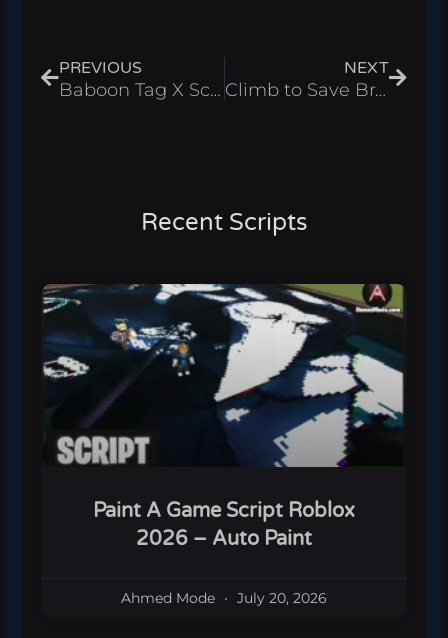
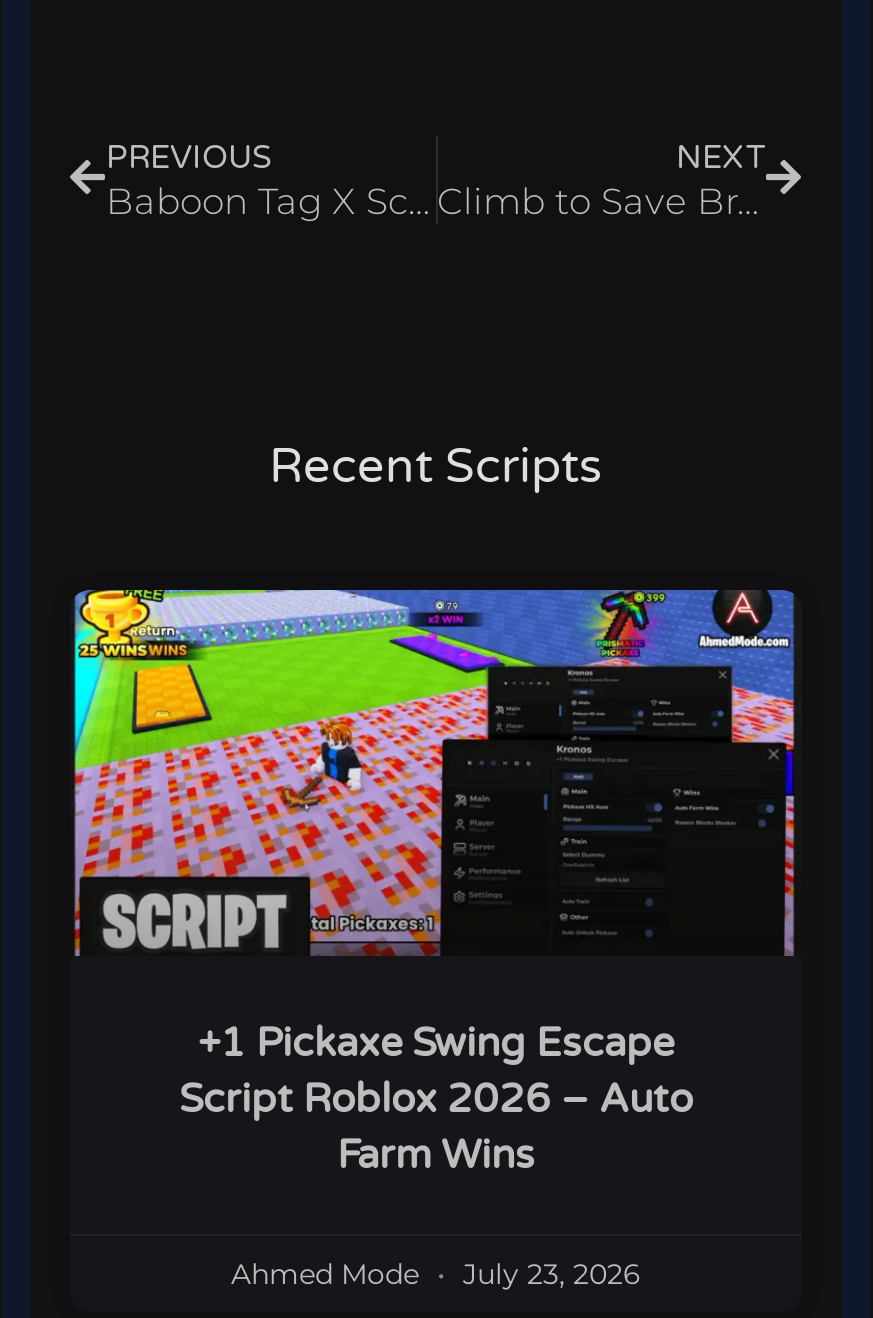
- [image]
- Paint A Game Script Roblox
- 2026 – Auto Paint
+ [image]
+ +1 Pickaxe Swing Escape
+ Script Roblox 2026 – Auto
+ Farm Wins

- Ahmed Mode July 20, 2026
+ Ahmed Mode July 23, 2026
